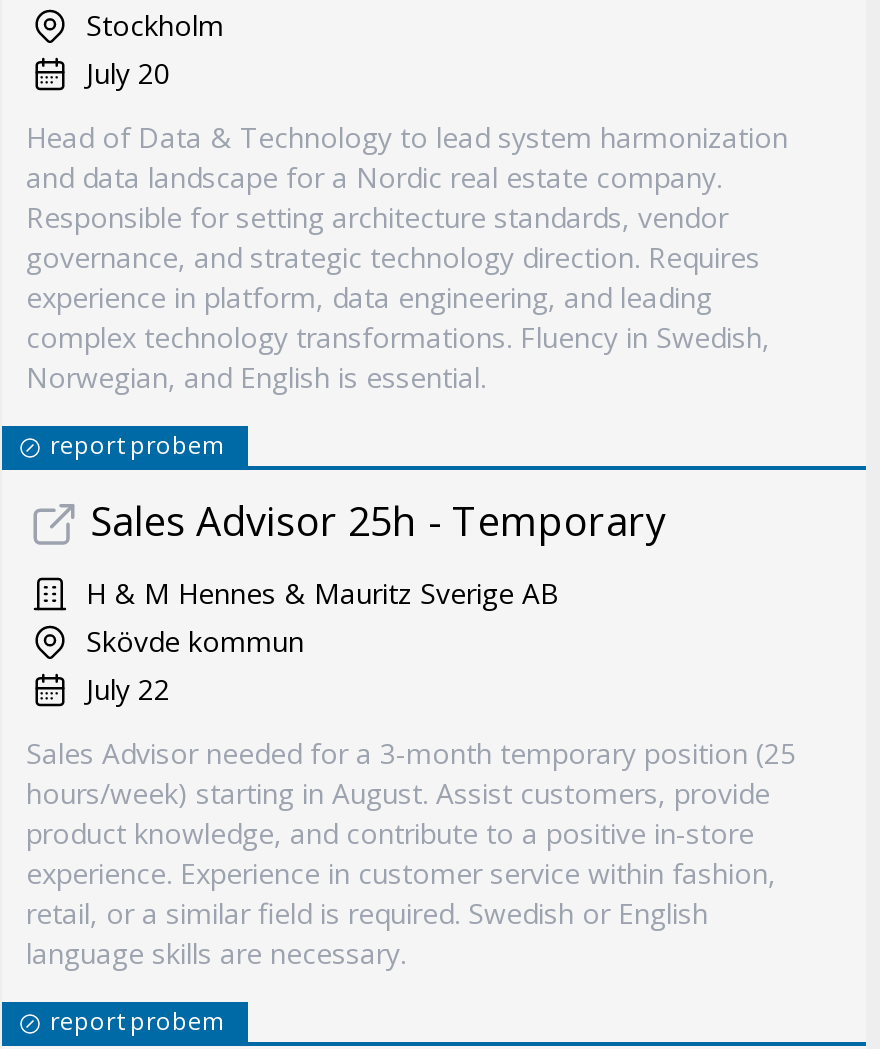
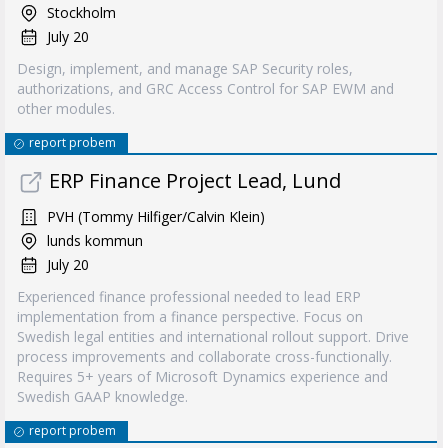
- Head of Data & Technology to lead system harmonization
- and data landscape for a Nordic real estate company.
- Responsible for setting architecture standards, vendor
- governance, and strategic technology direction. Requires
- experience in platform, data engineering, and leading
- complex technology transformations. Fluency in Swedish,
- Norwegian, and English is essential.
+ Design, implement, and manage SAP Security roles,
+ authorizations, and GRC Access Control for SAP EWM and
+ other modules.

- Sales Advisor 25h - Temporary
+ ERP Finance Project Lead, Lund

- H & M Hennes & Mauritz Sverige AB
- Skövde kommun
- July 22
+ PVH (Tommy Hilfiger/Calvin Klein)
+ lunds kommun
+ July 20

- Sales Advisor needed for a 3-month temporary position (25
- hours/week) starting in August. Assist customers, provide
- product knowledge, and contribute to a positive in-store
- experience. Experience in customer service within fashion,
- retail, or a similar field is required. Swedish or English
- language skills are necessary.
+ Experienced finance professional needed to lead ERP
+ implementation from a finance perspective. Focus on
+ Swedish legal entities and international rollout support. Drive
+ process improvements and collaborate cross-functionally.
+ Requires 5+ years of Microsoft Dynamics experience and
+ Swedish GAAP knowledge.
